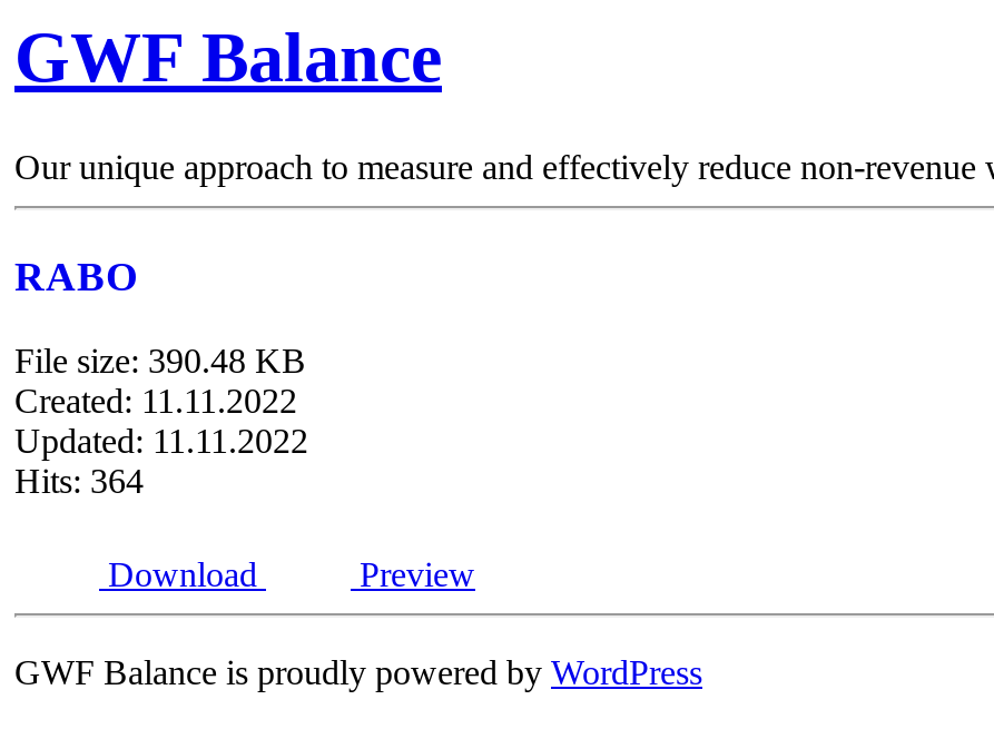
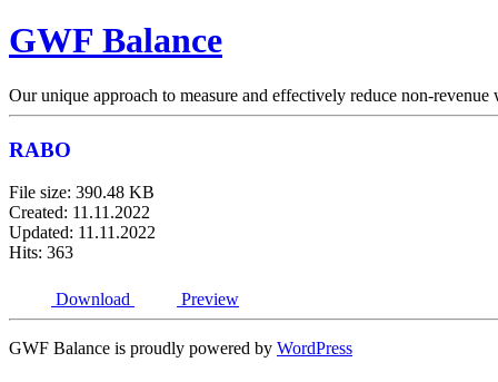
- Hits: 364
+ Hits: 363
